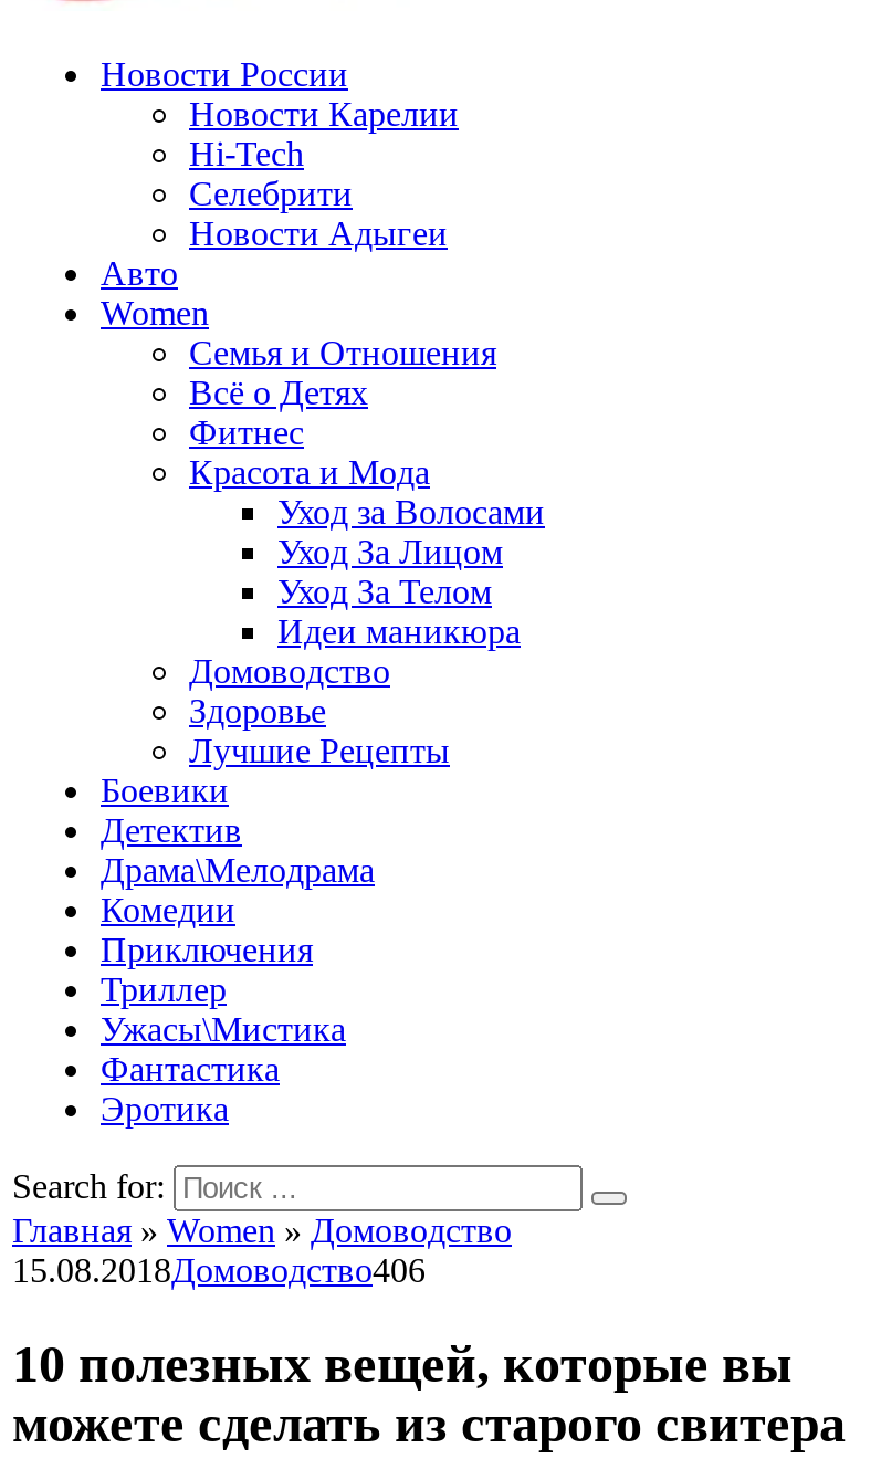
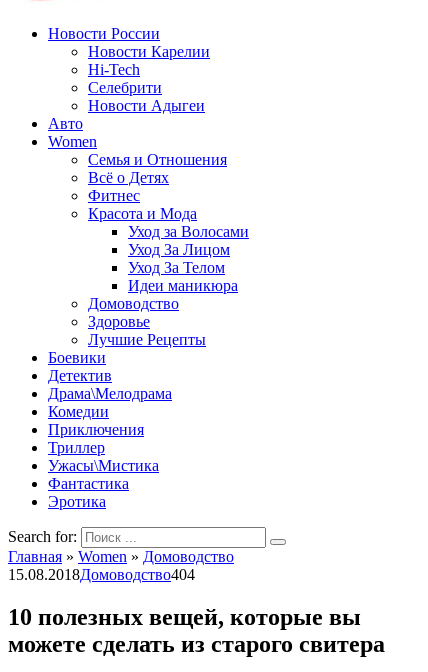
- 15.08.2018Домоводство406
+ 15.08.2018Домоводство404
